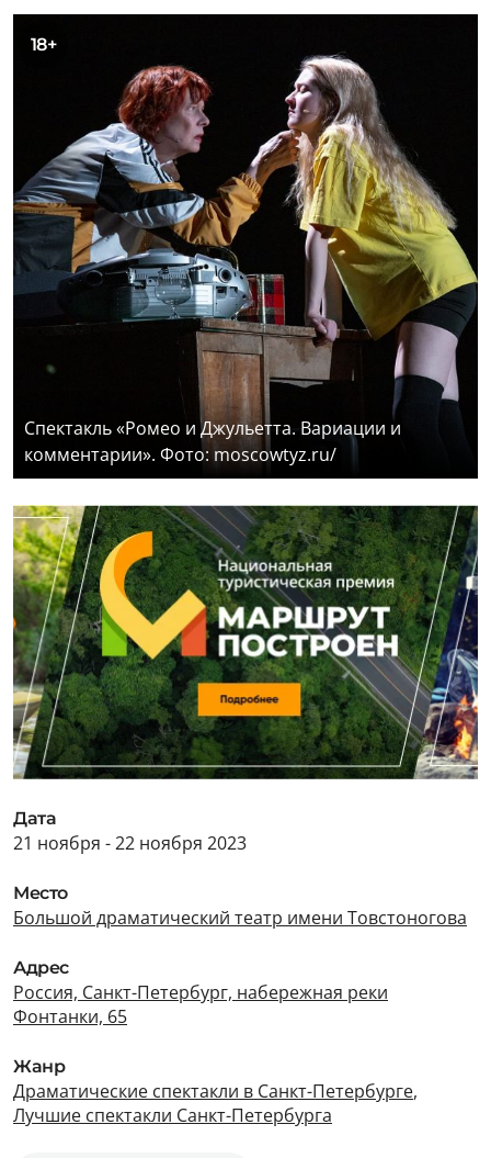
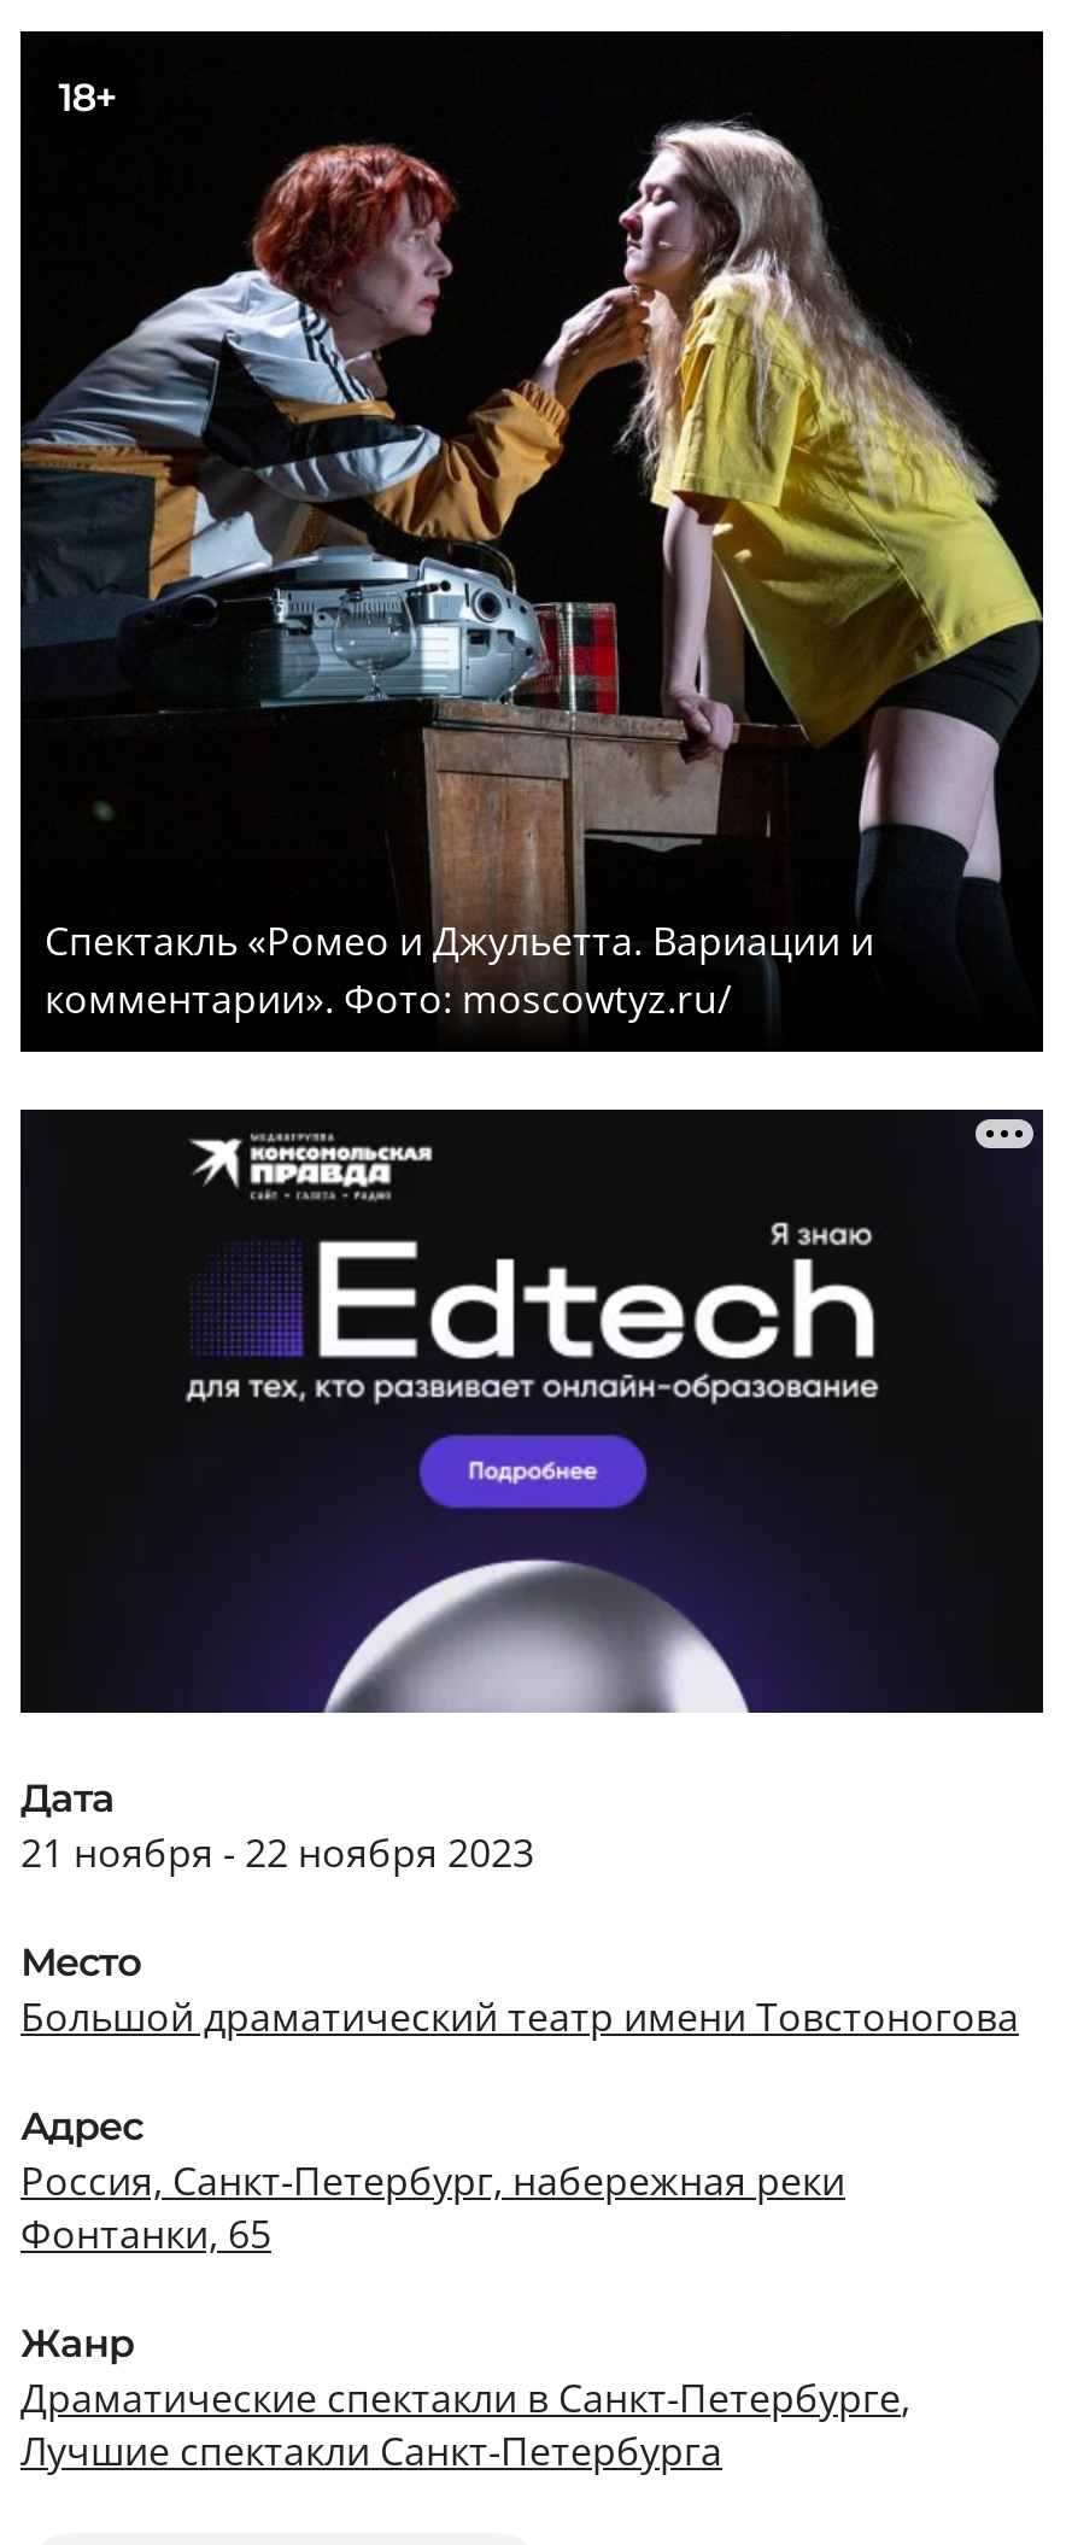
- [image]
+ [image]
